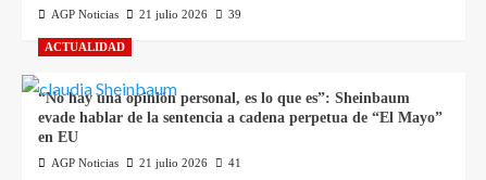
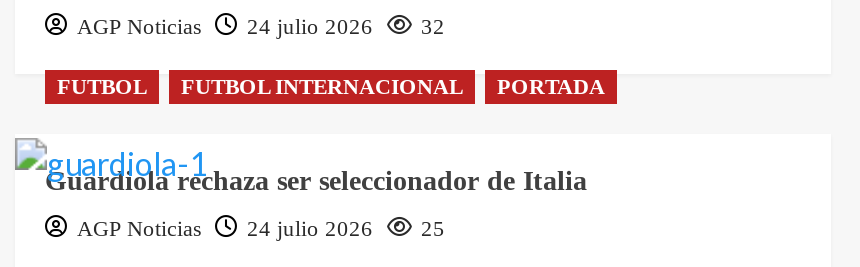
- 21 julio 2026
- 39
+ 24 julio 2026
+ 32

- ACTUALIDAD
+ FUTBOL
+ FUTBOL INTERNACIONAL
+ PORTADA

- “No hay una opinión personal, es lo que es”: Sheinbaum
- evade hablar de la sentencia a cadena perpetua de “El Mayo”
- en EU
+ Guardiola rechaza ser seleccionador de Italia

- 21 julio 2026
- 41
+ 24 julio 2026
+ 25
